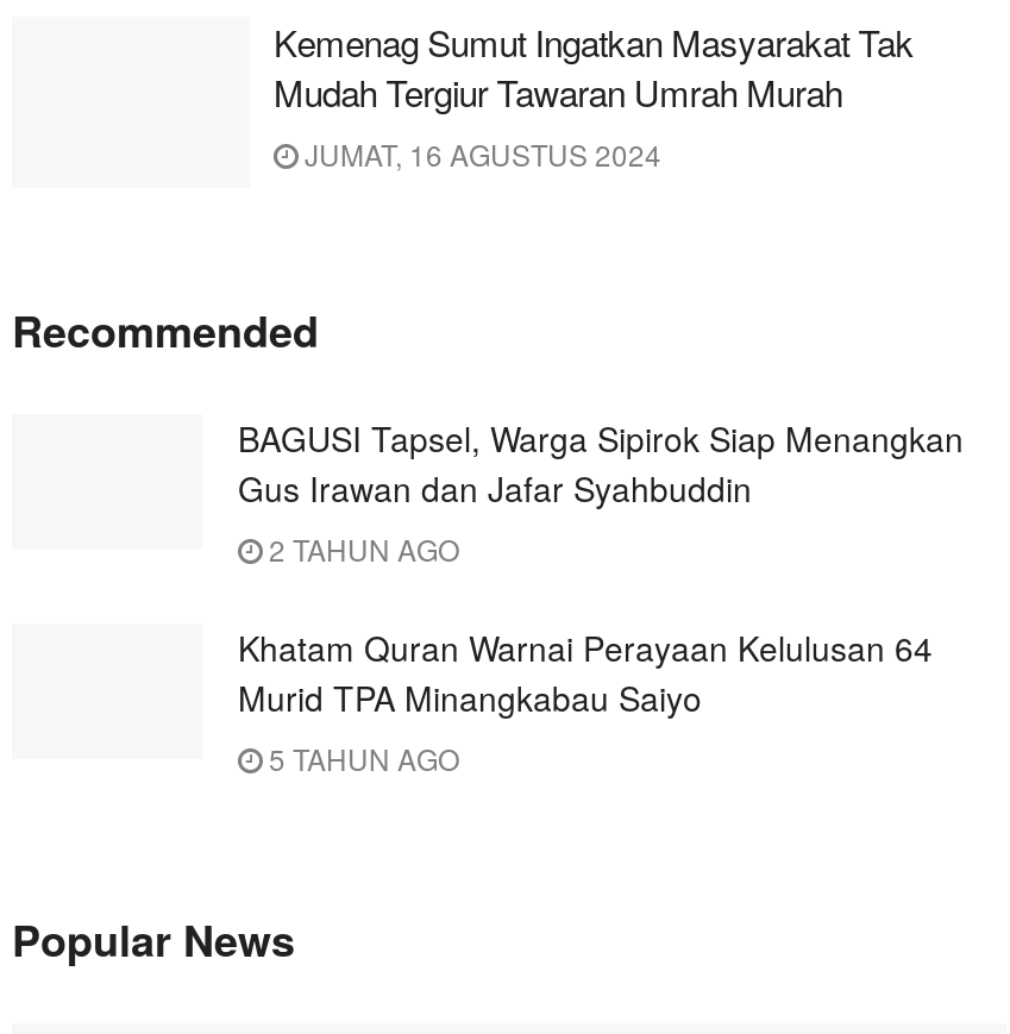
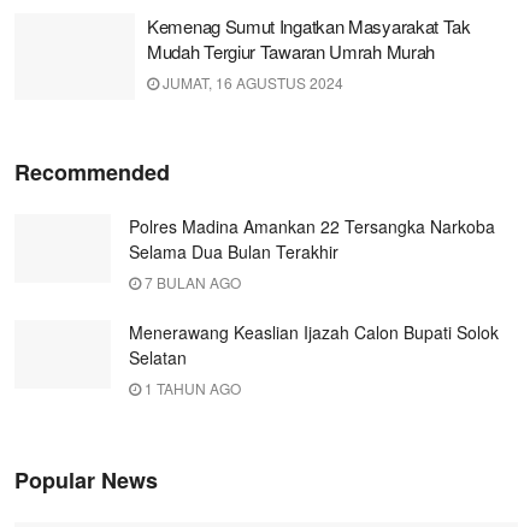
- BAGUSI Tapsel, Warga Sipirok Siap Menangkan
- Gus Irawan dan Jafar Syahbuddin
- 2 TAHUN AGO
+ Polres Madina Amankan 22 Tersangka Narkoba
+ Selama Dua Bulan Terakhir
+ 7 BULAN AGO

- Khatam Quran Warnai Perayaan Kelulusan 64
- Murid TPA Minangkabau Saiyo
- 5 TAHUN AGO
+ Menerawang Keaslian Ijazah Calon Bupati Solok
+ Selatan
+ 1 TAHUN AGO
